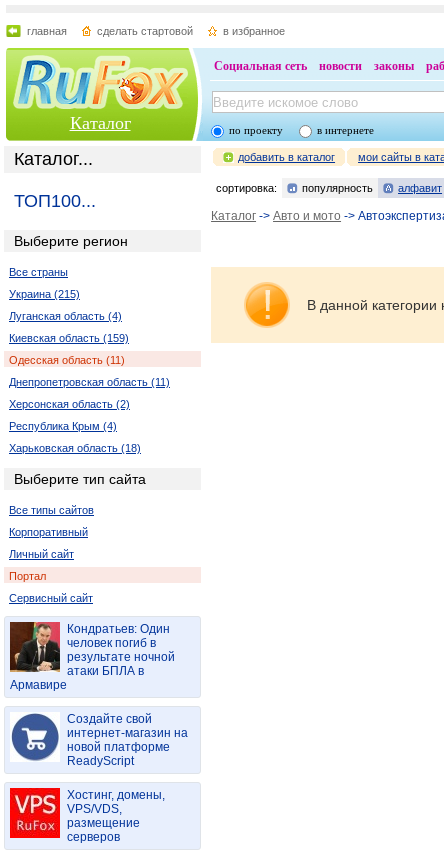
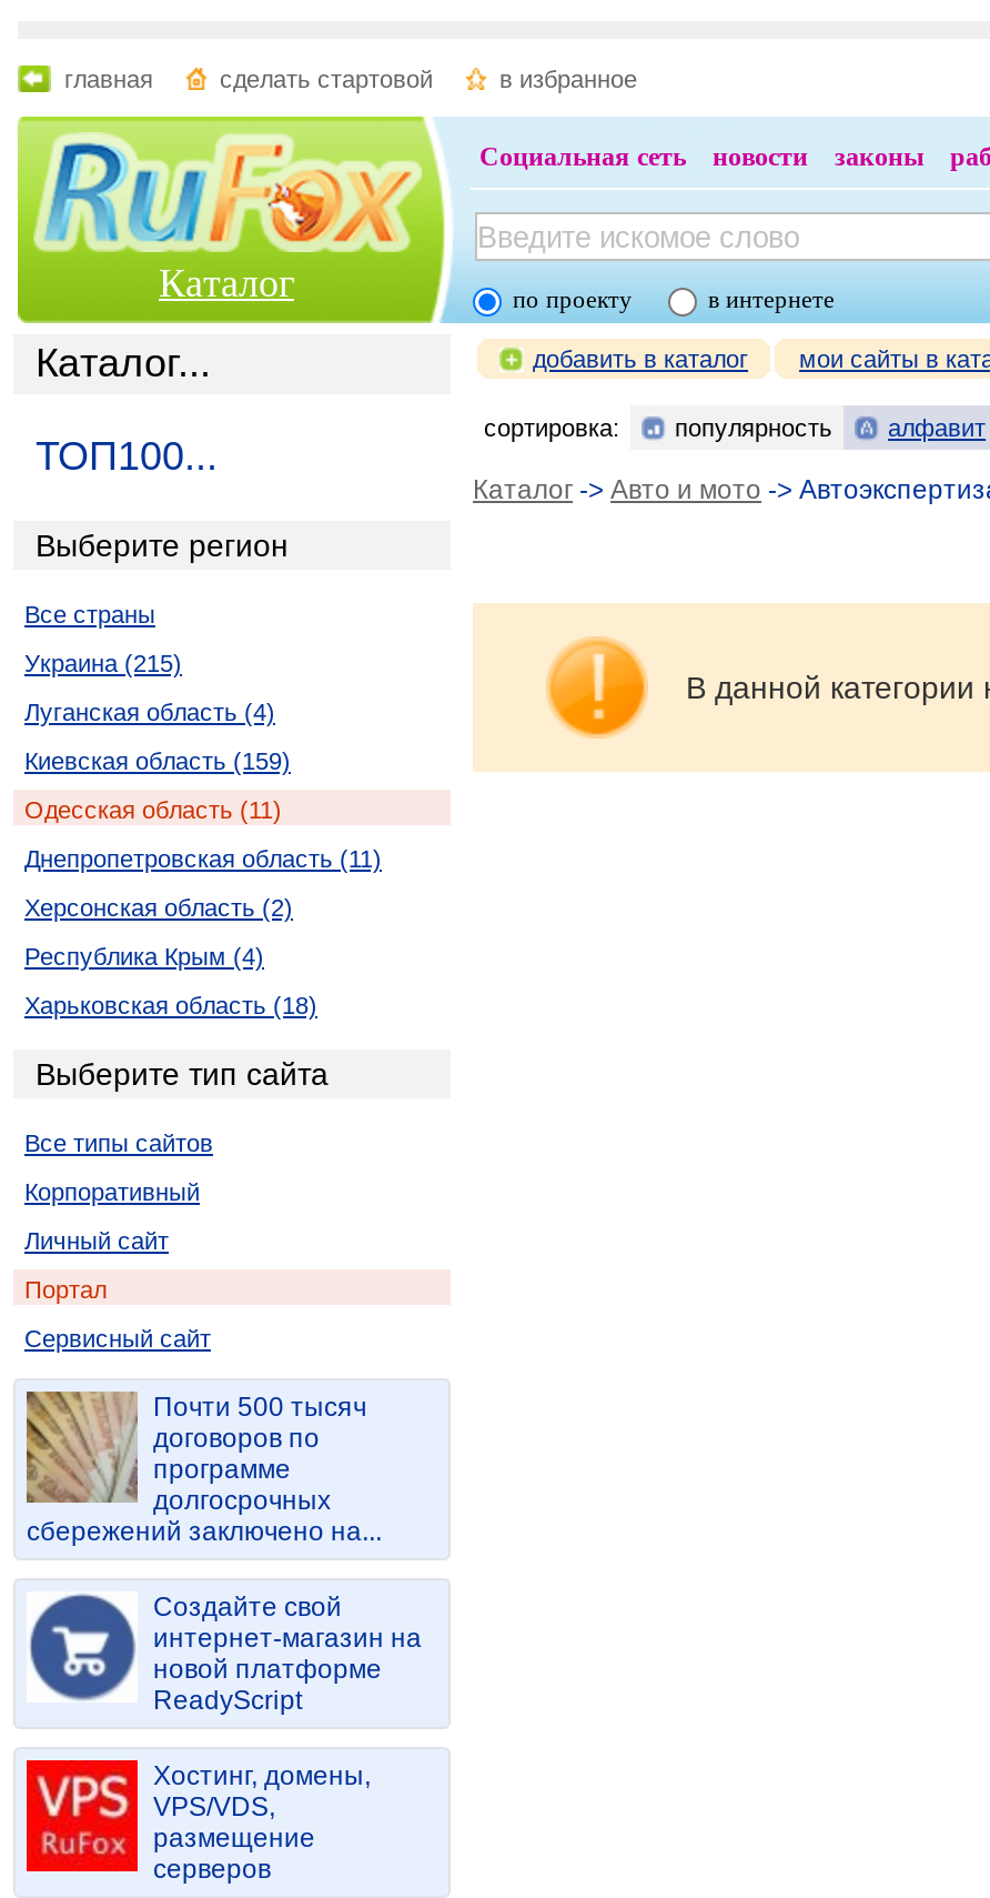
- [image]
- Кондратьев: Один
- человек погиб в
- результате ночной
- атаки БПЛА в
- Армавире
+ [image]
+ Почти 500 тысяч
+ договоров по
+ программе
+ долгосрочных
+ сбережений заключено на...
